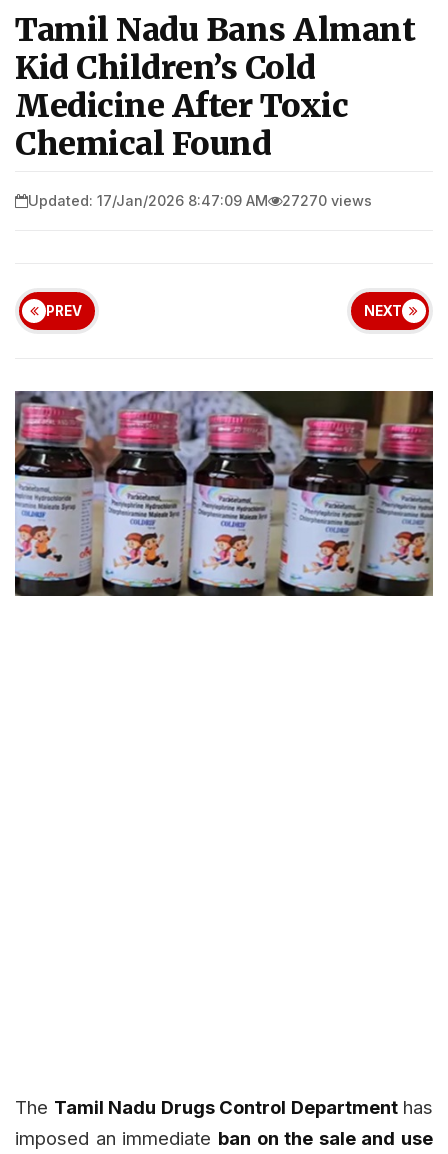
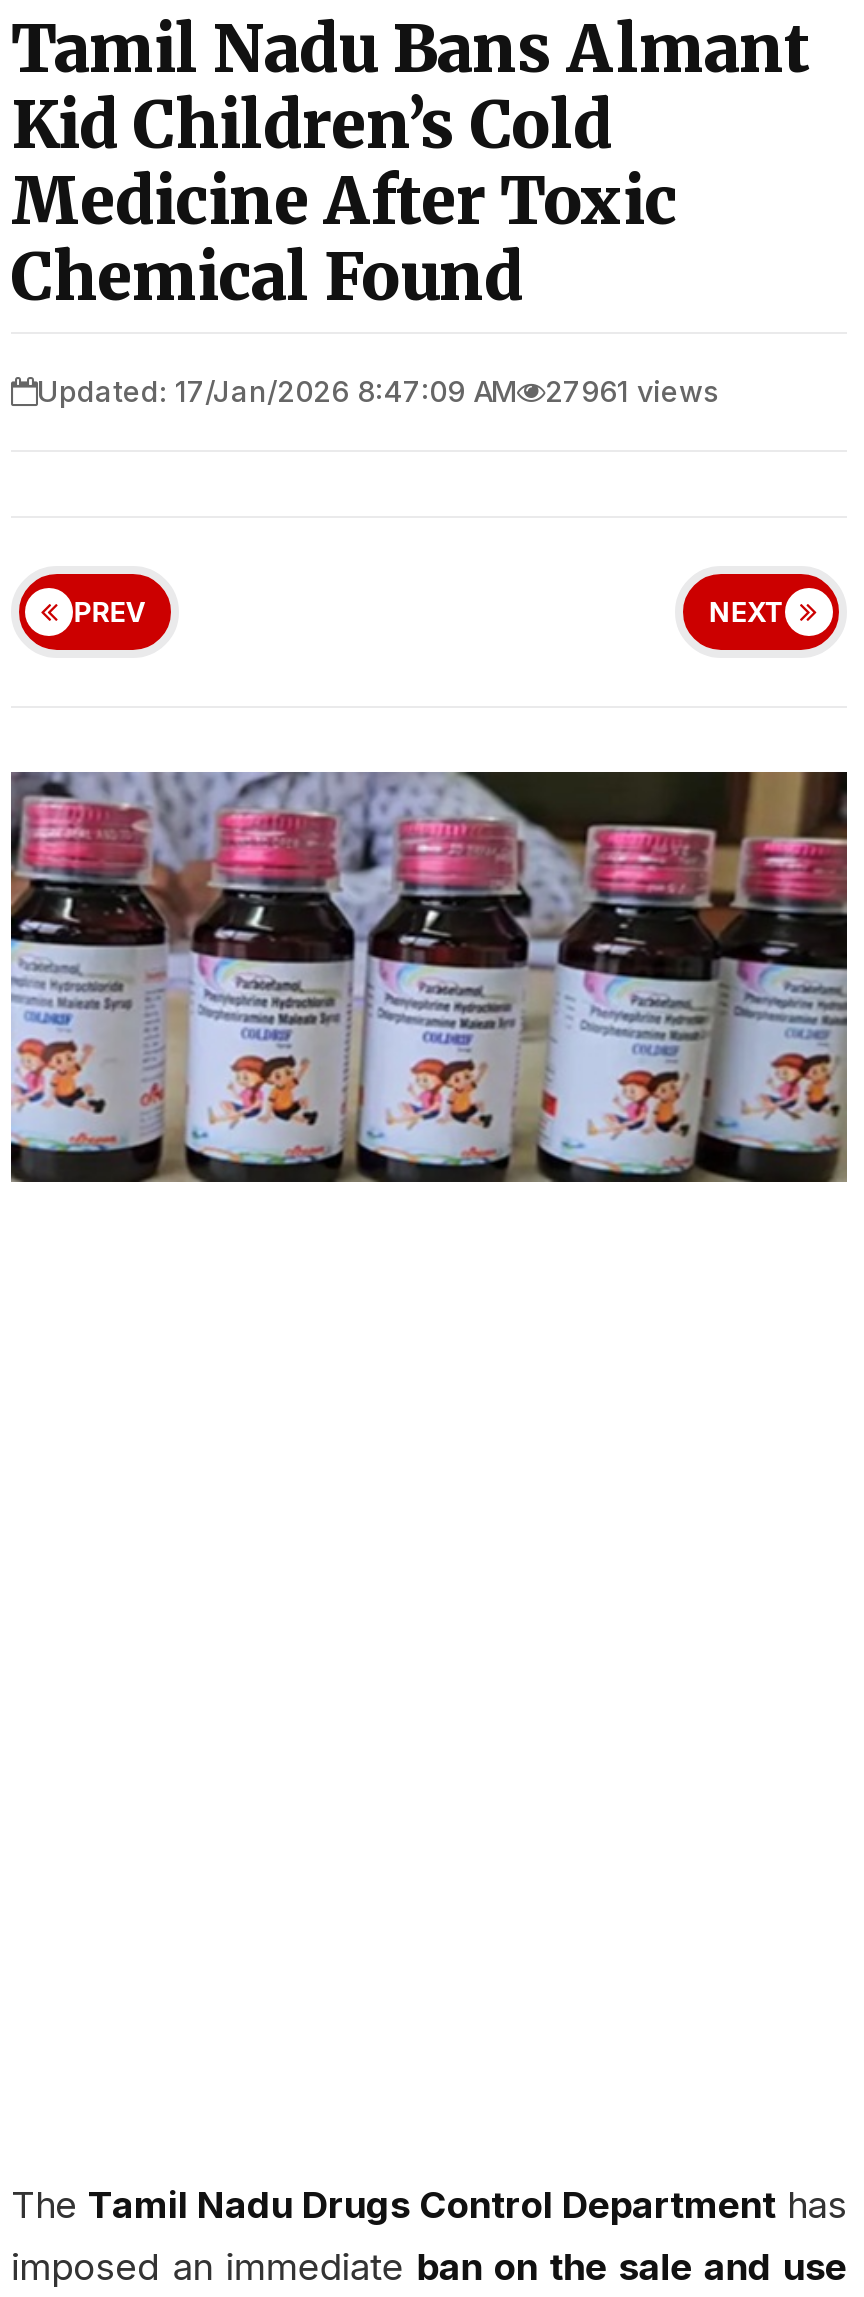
- Updated: 17/Jan/2026 8:47:09 AM 27270 views
+ Updated: 17/Jan/2026 8:47:09 AM 27961 views
